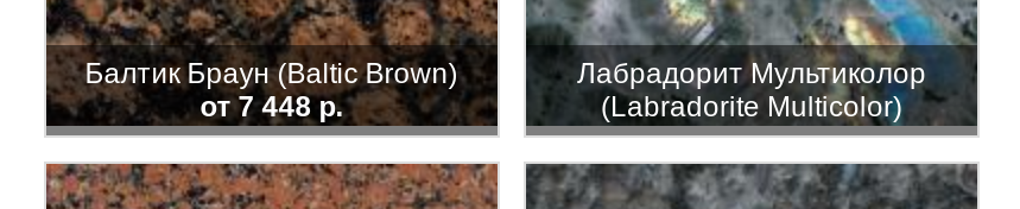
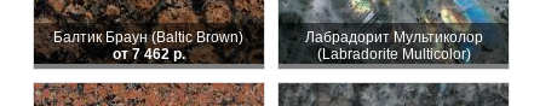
- от 7 448 р.
+ от 7 462 р.
